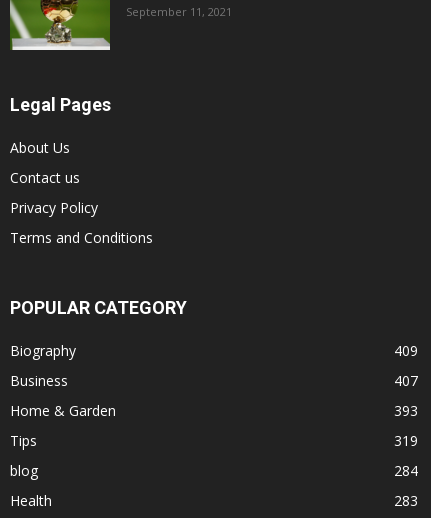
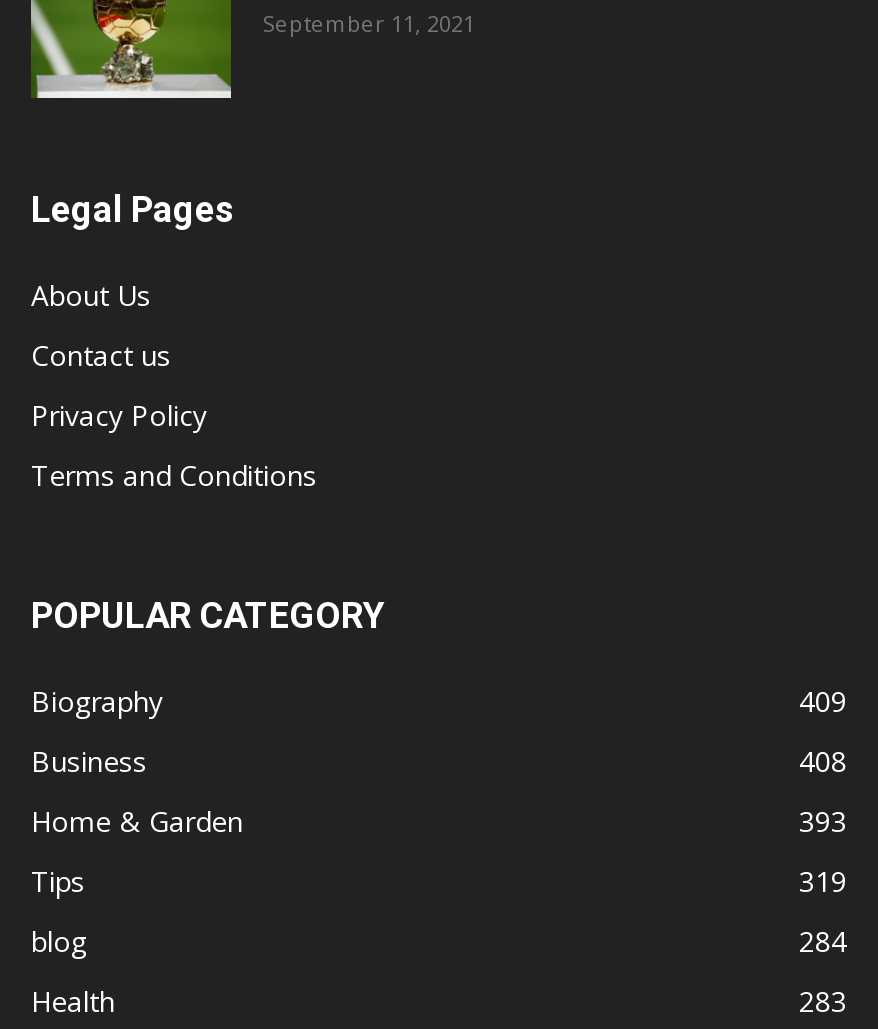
- 407
+ 408
